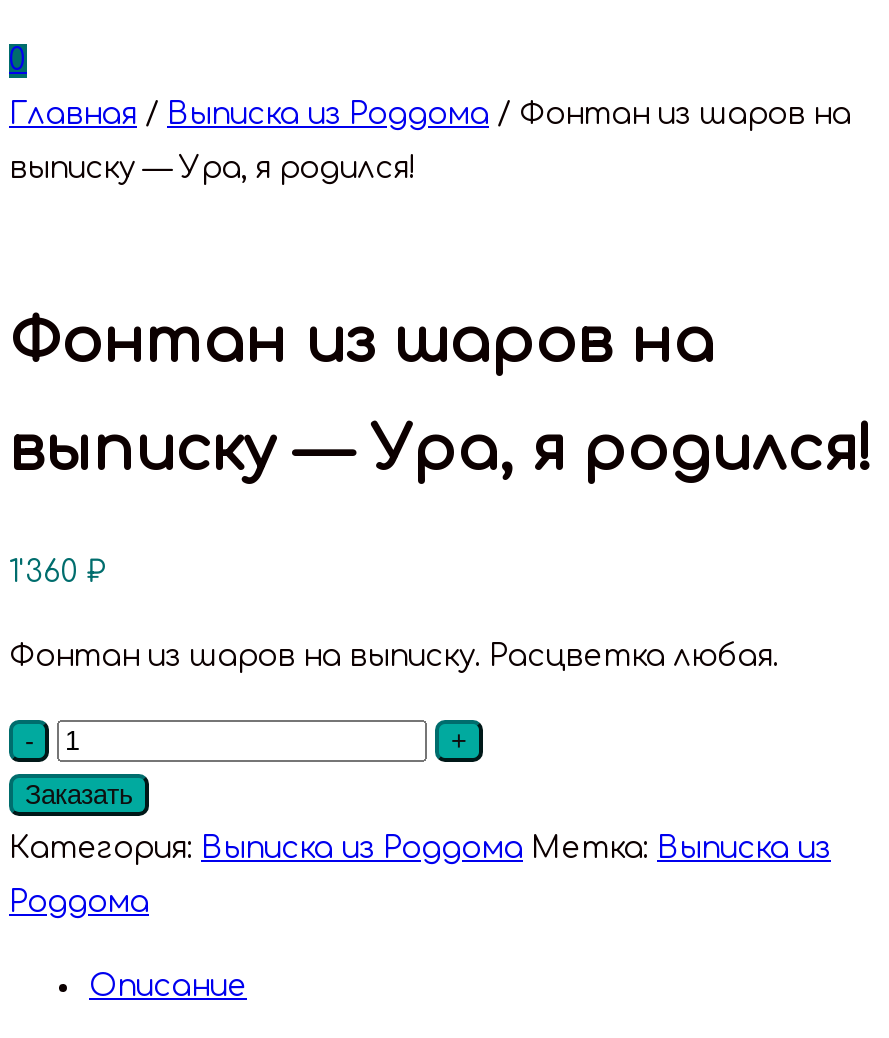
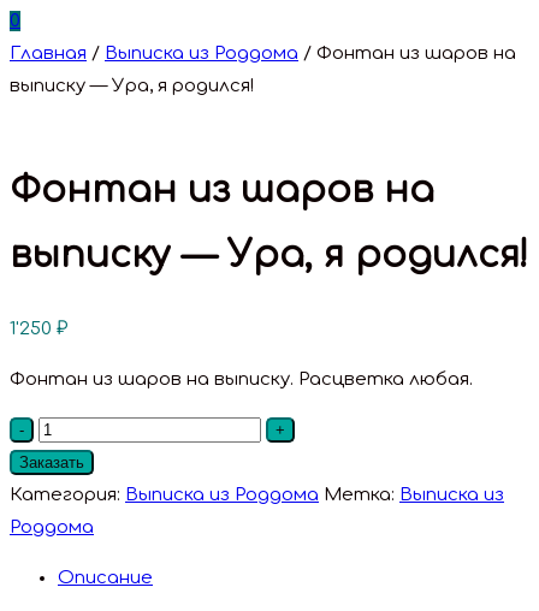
- 1'360 ₽
+ 1'250 ₽
